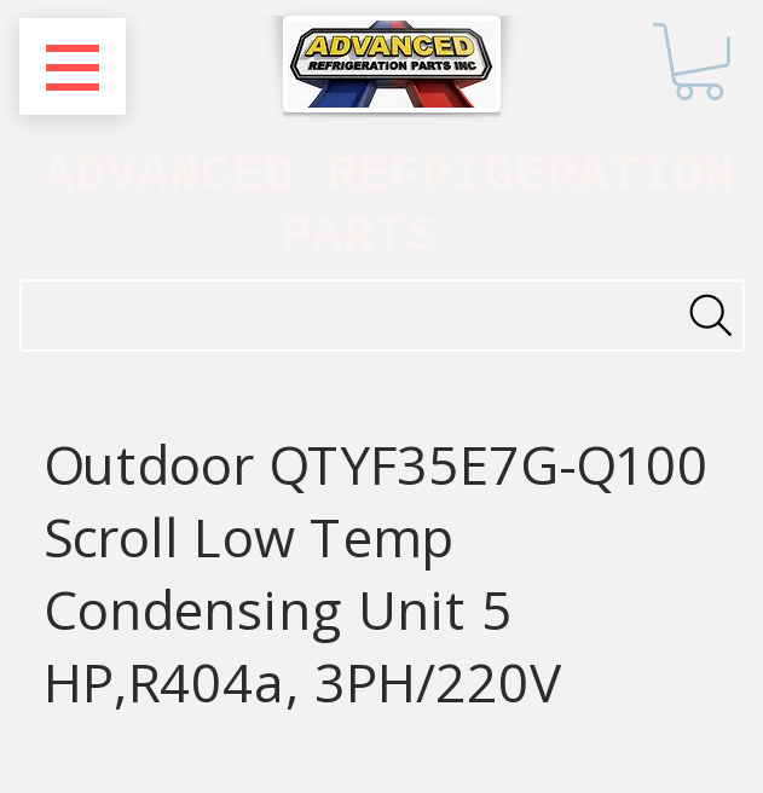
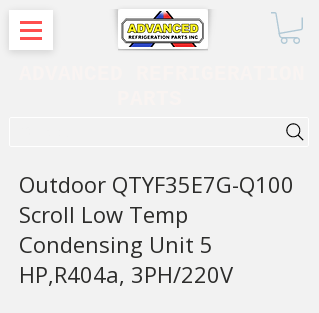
- [image]
+ [image]
